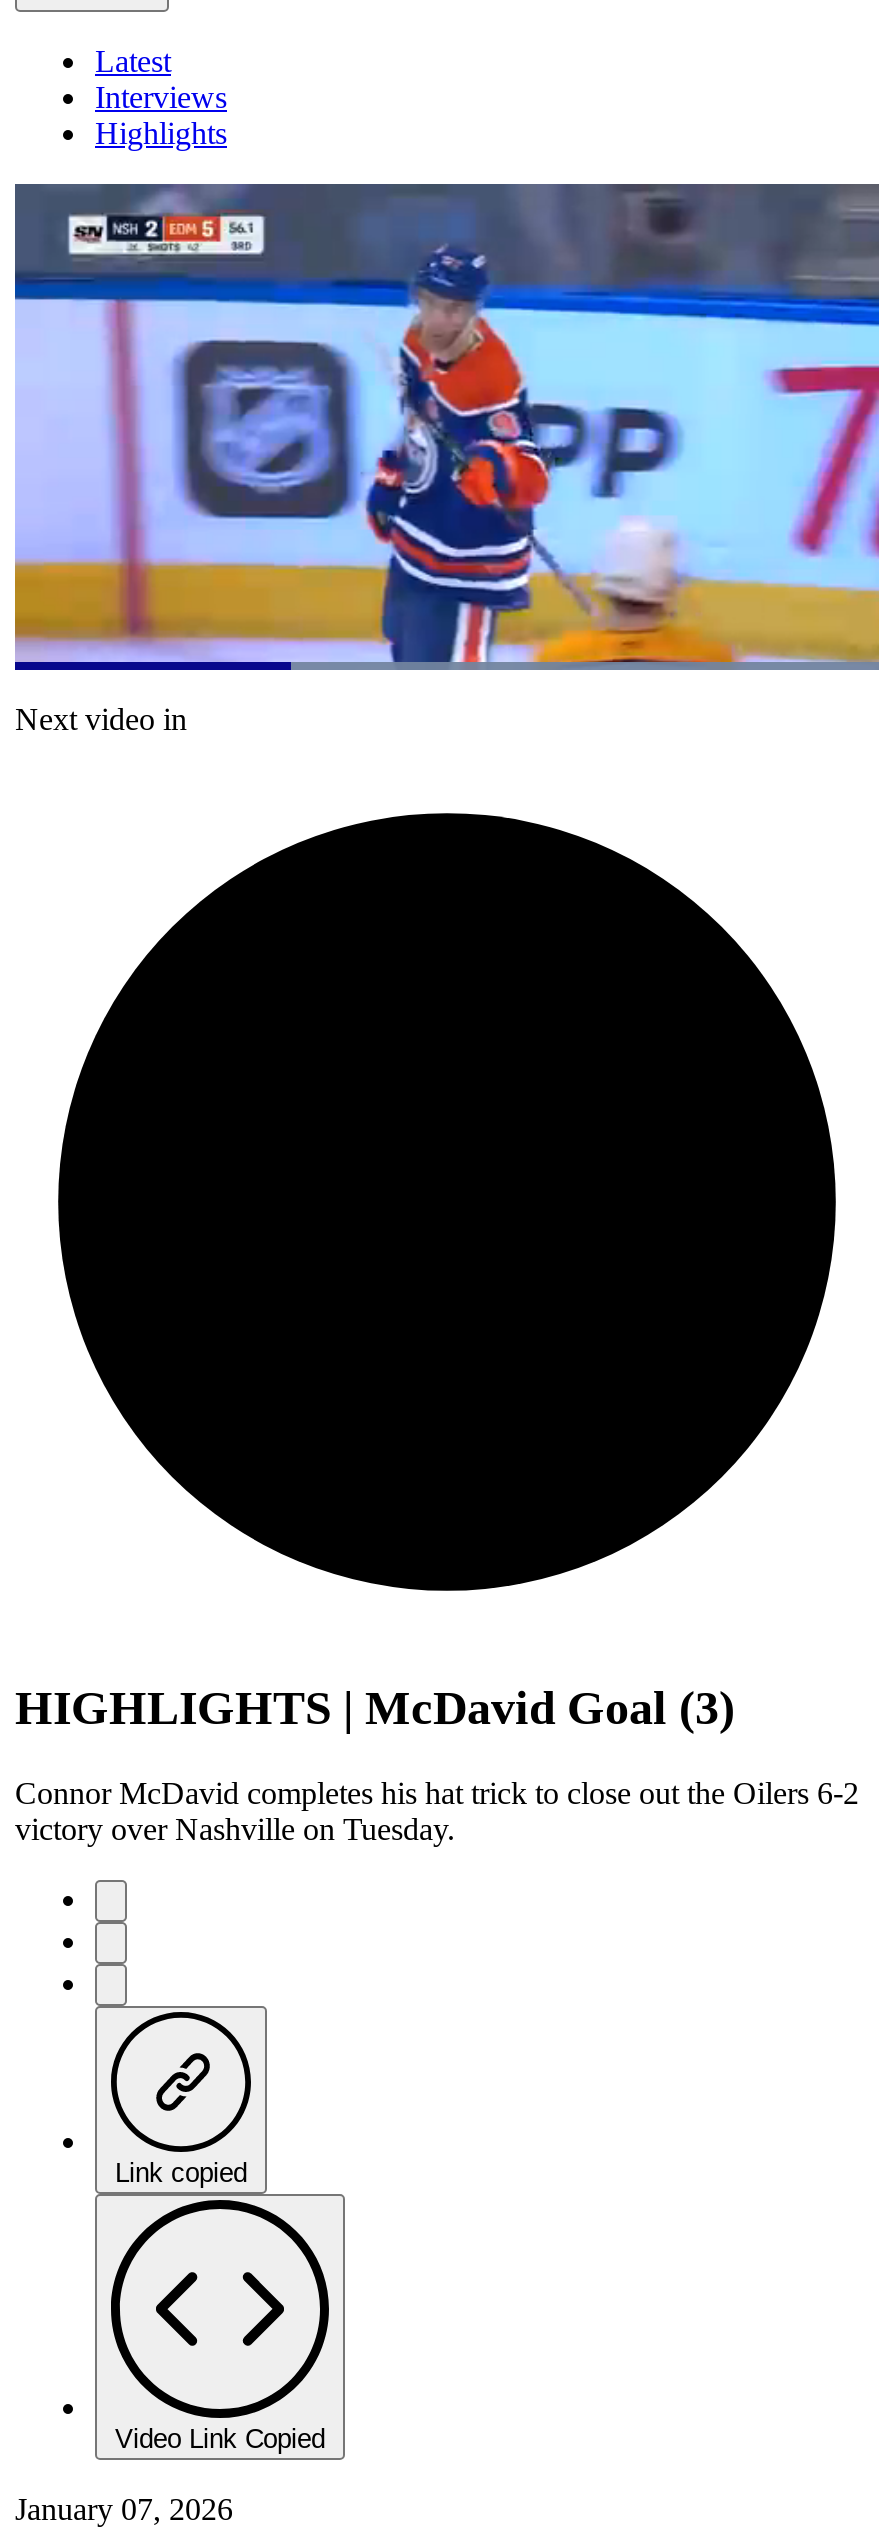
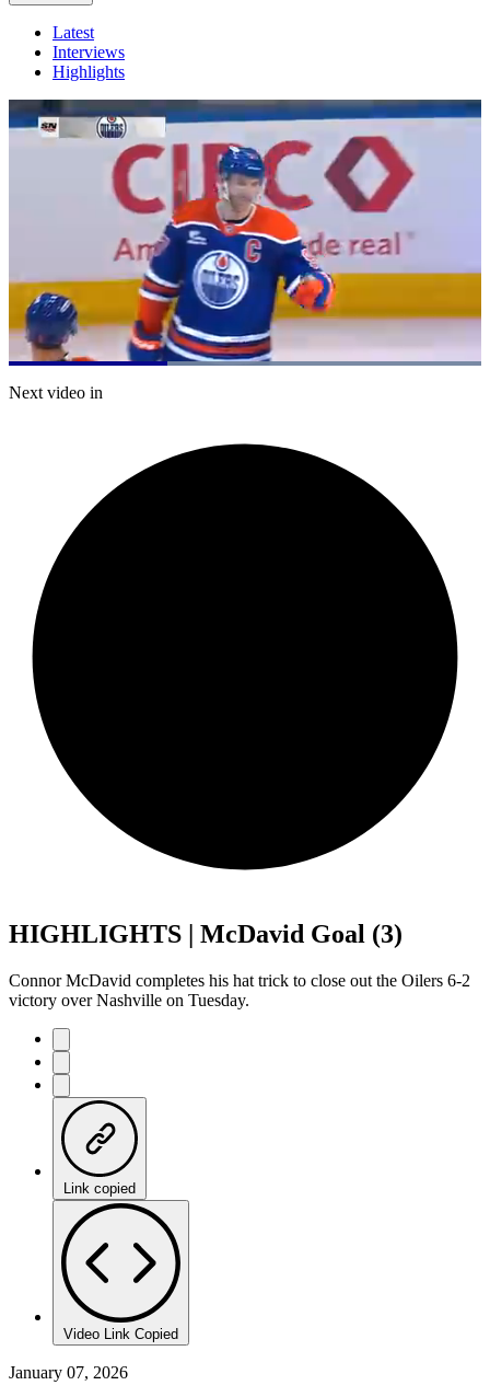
- [image]
+ [image]
